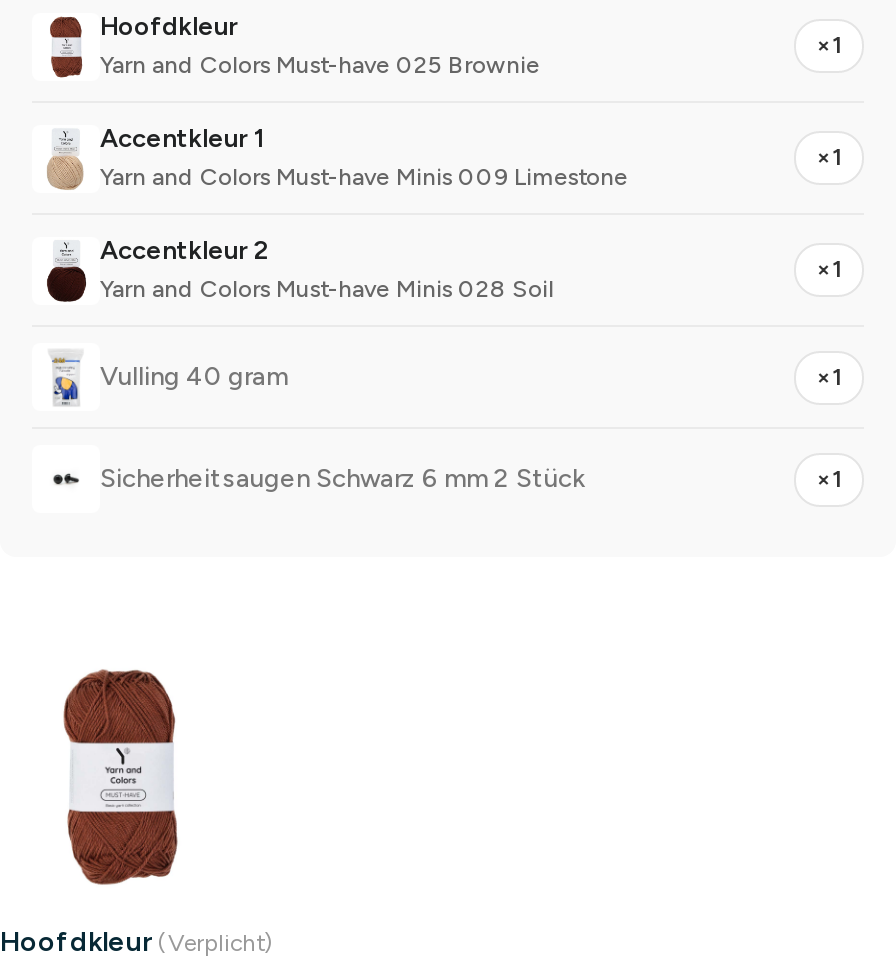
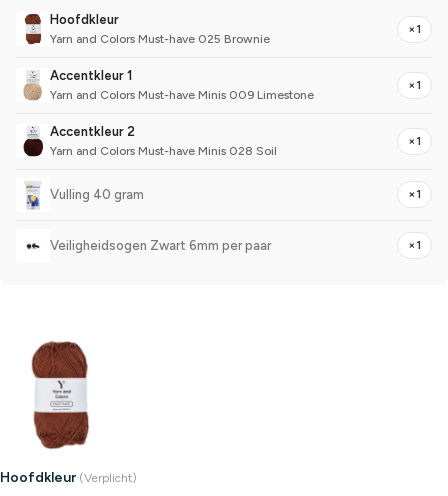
- Sicherheitsaugen Schwarz 6 mm 2 Stück
+ Veiligheidsogen Zwart 6mm per paar
